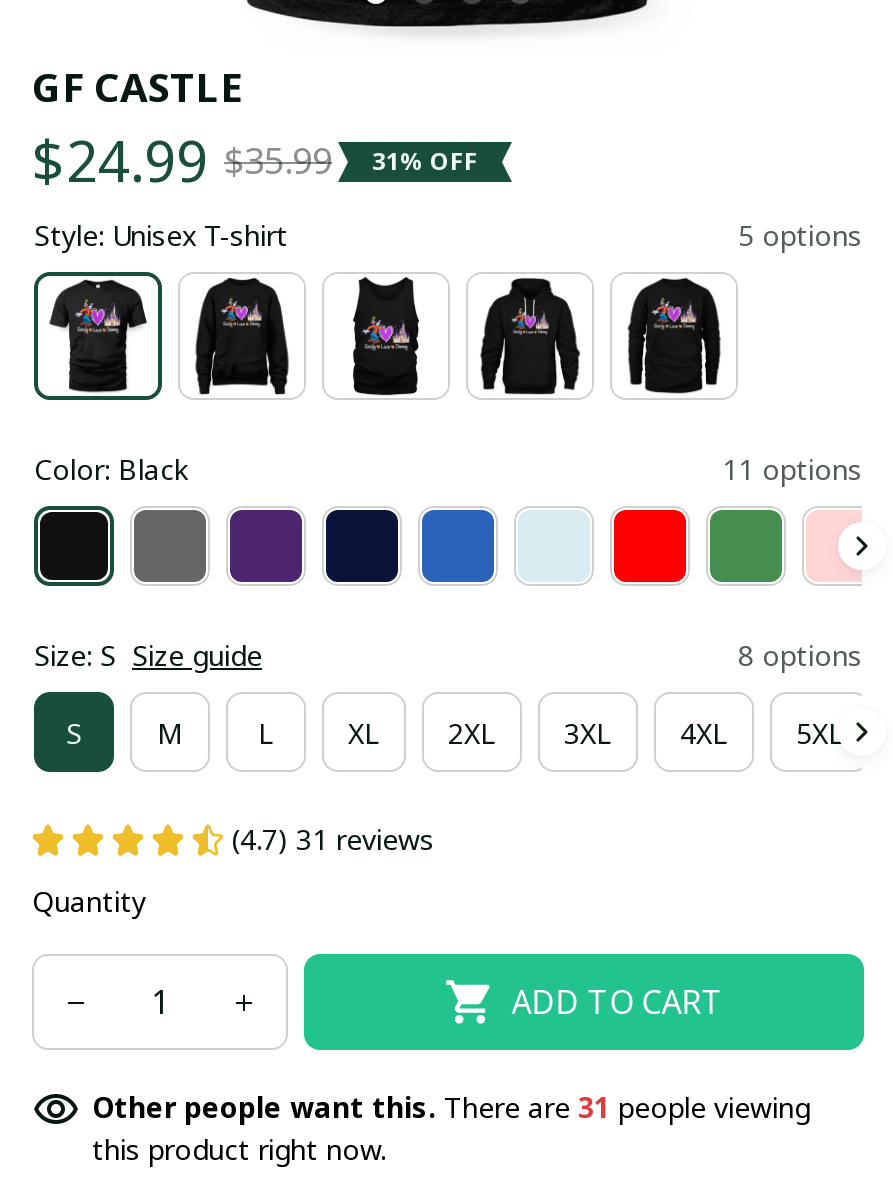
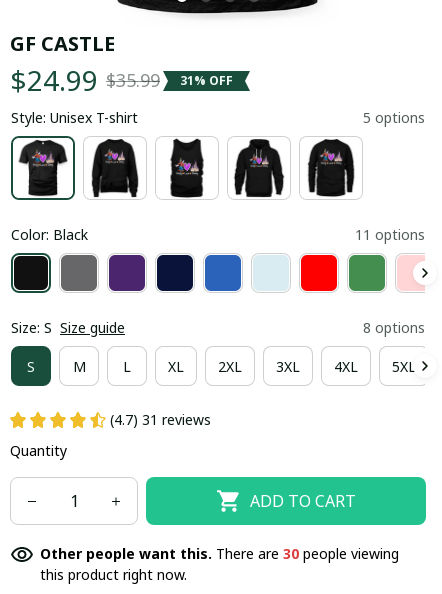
- Other people want this. There are 31 people viewing
+ Other people want this. There are 30 people viewing
